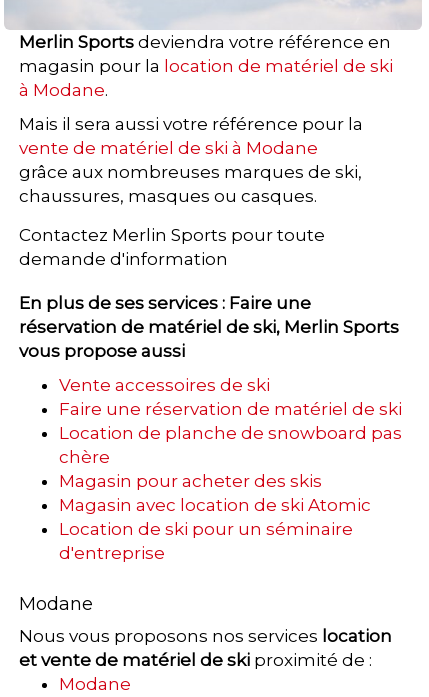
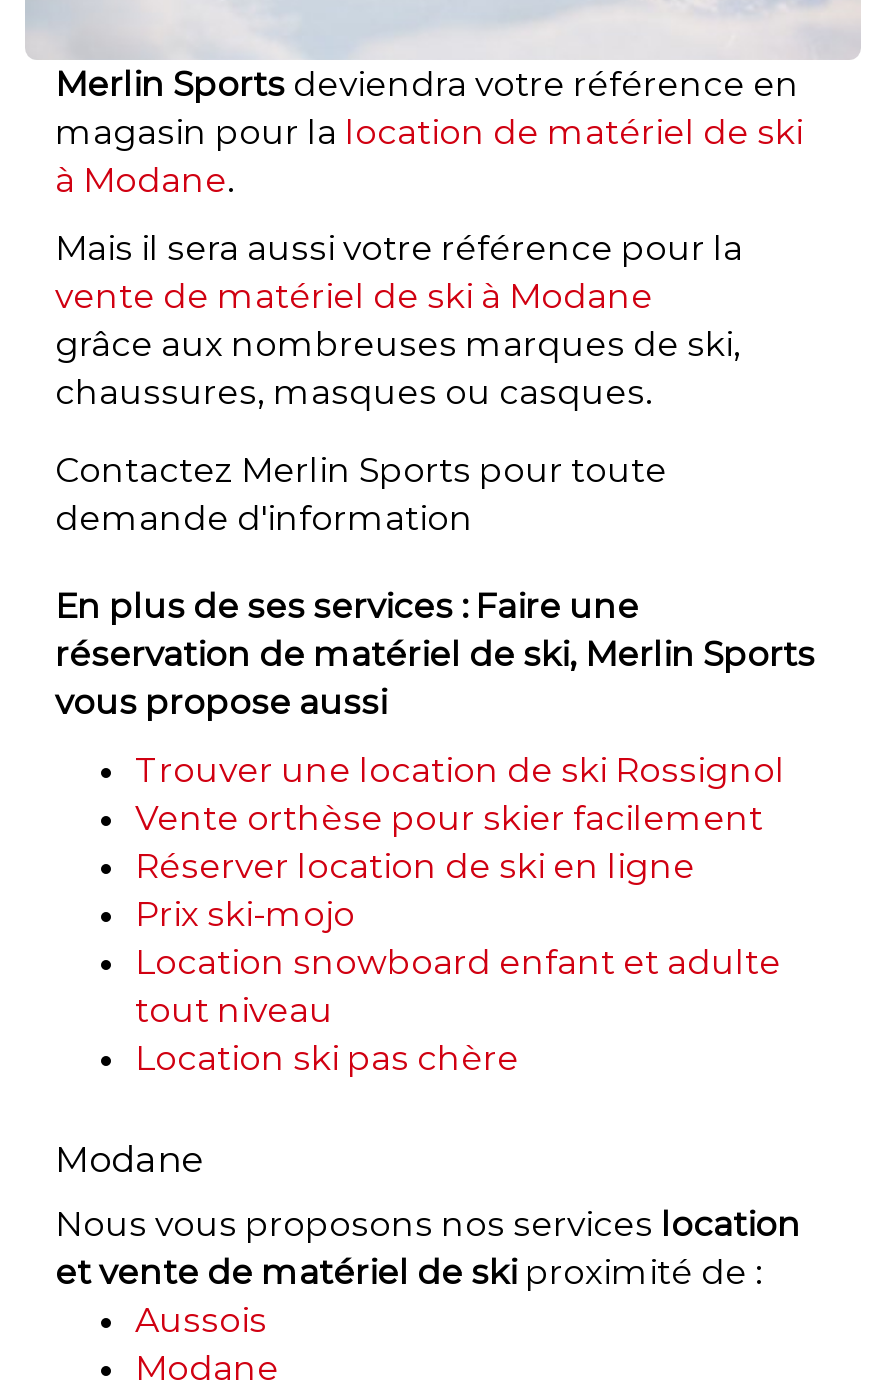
- Vente accessoires de ski
- Faire une réservation de matériel de ski
- Location de planche de snowboard pas
- chère
- Magasin pour acheter des skis
- Magasin avec location de ski Atomic
- Location de ski pour un séminaire
- d'entreprise
+ Trouver une location de ski Rossignol
+ Vente orthèse pour skier facilement
+ Réserver location de ski en ligne
+ Prix ski-mojo
+ Location snowboard enfant et adulte
+ tout niveau
+ Location ski pas chère

moved up: Modane | Nous vous proposons nos services location | et vente de matériel de ski proximité de :

+ Aussois
